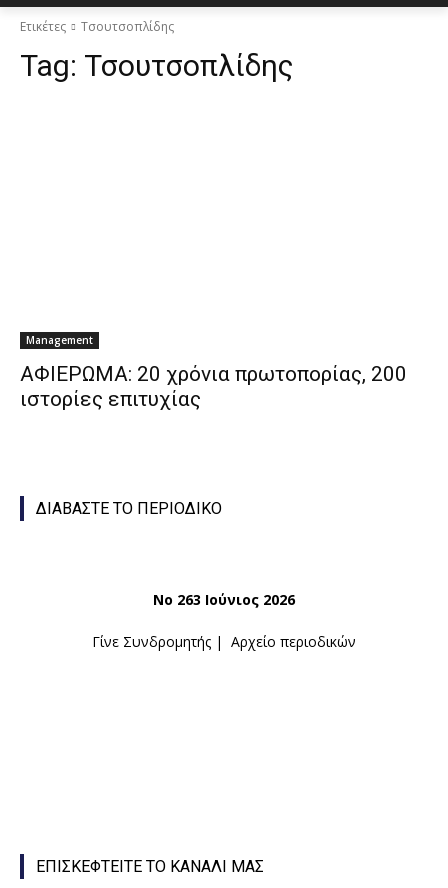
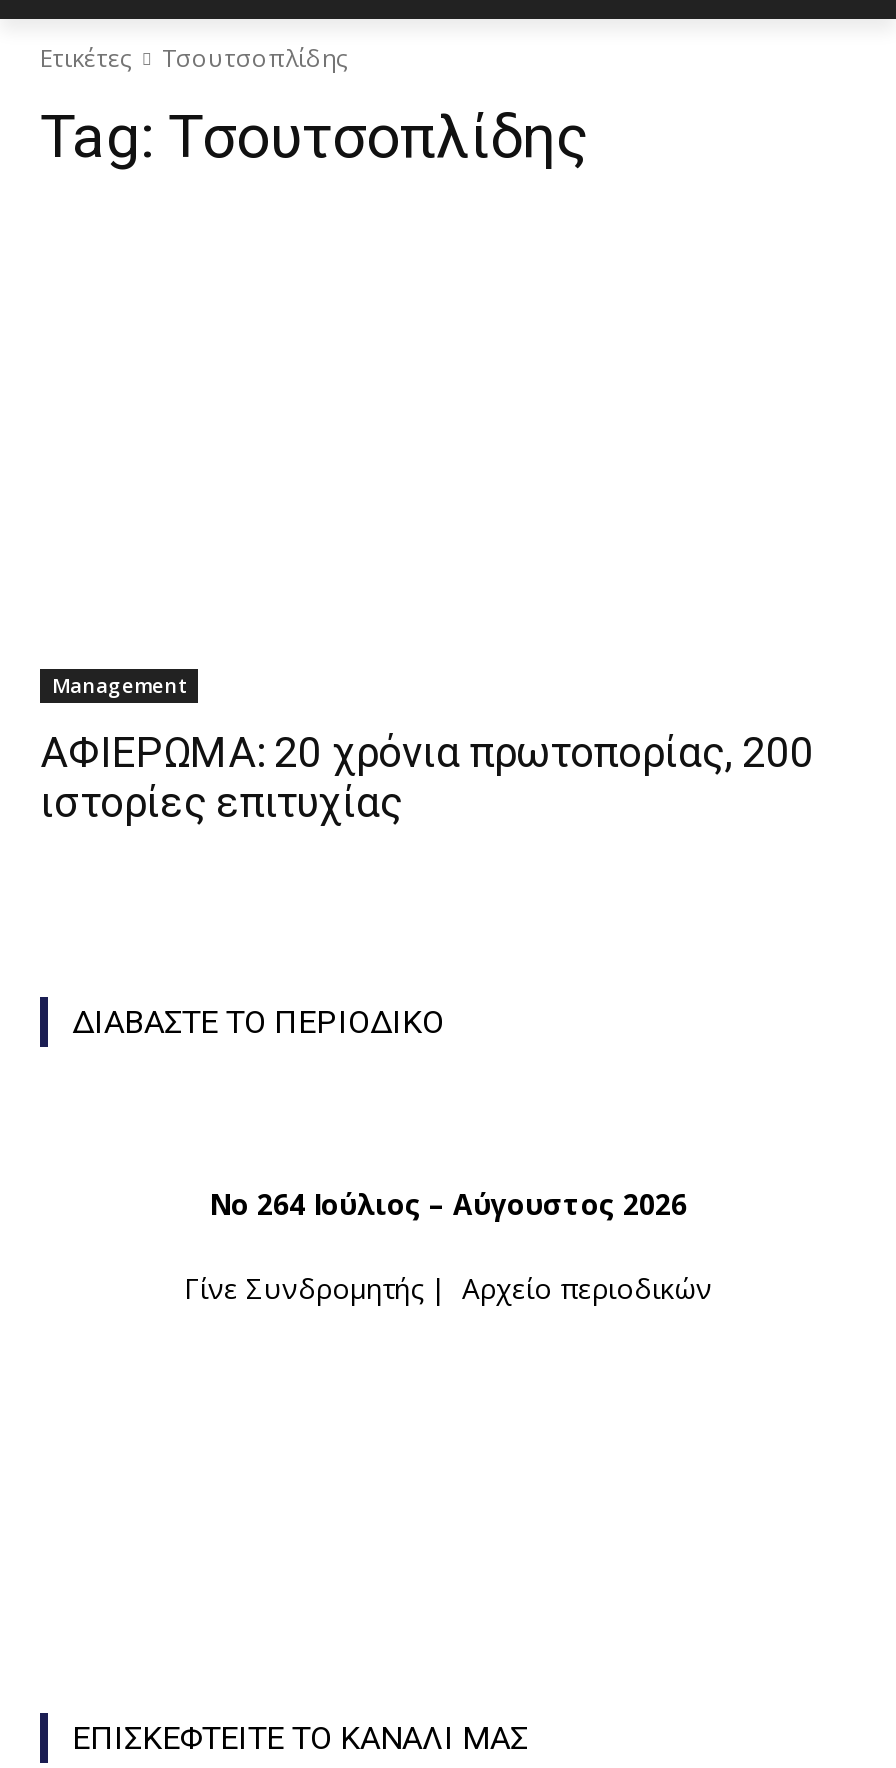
- Νο 263 Ιούνιος 2026
+ Νο 264 Ιούλιος – Αύγουστος 2026
